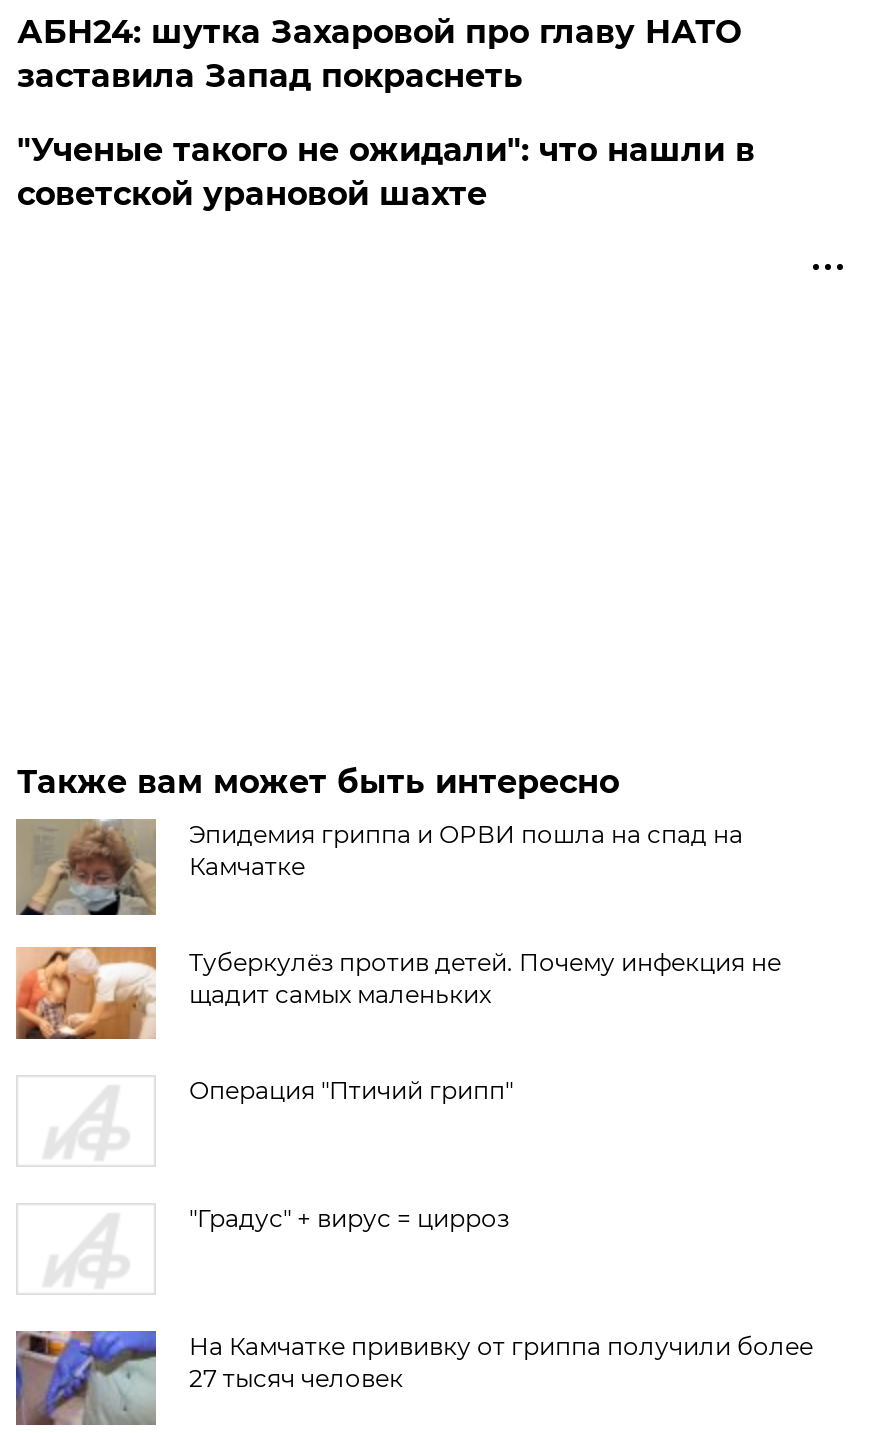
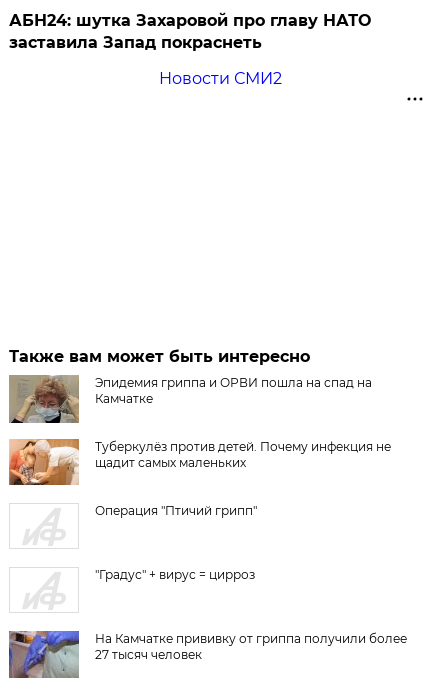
- "Ученые такого не ожидали": что нашли в
- советской урановой шахте
+ Новости СМИ2
